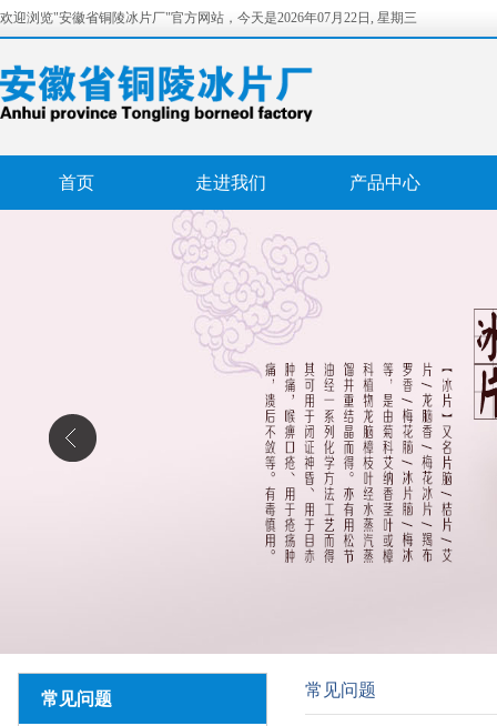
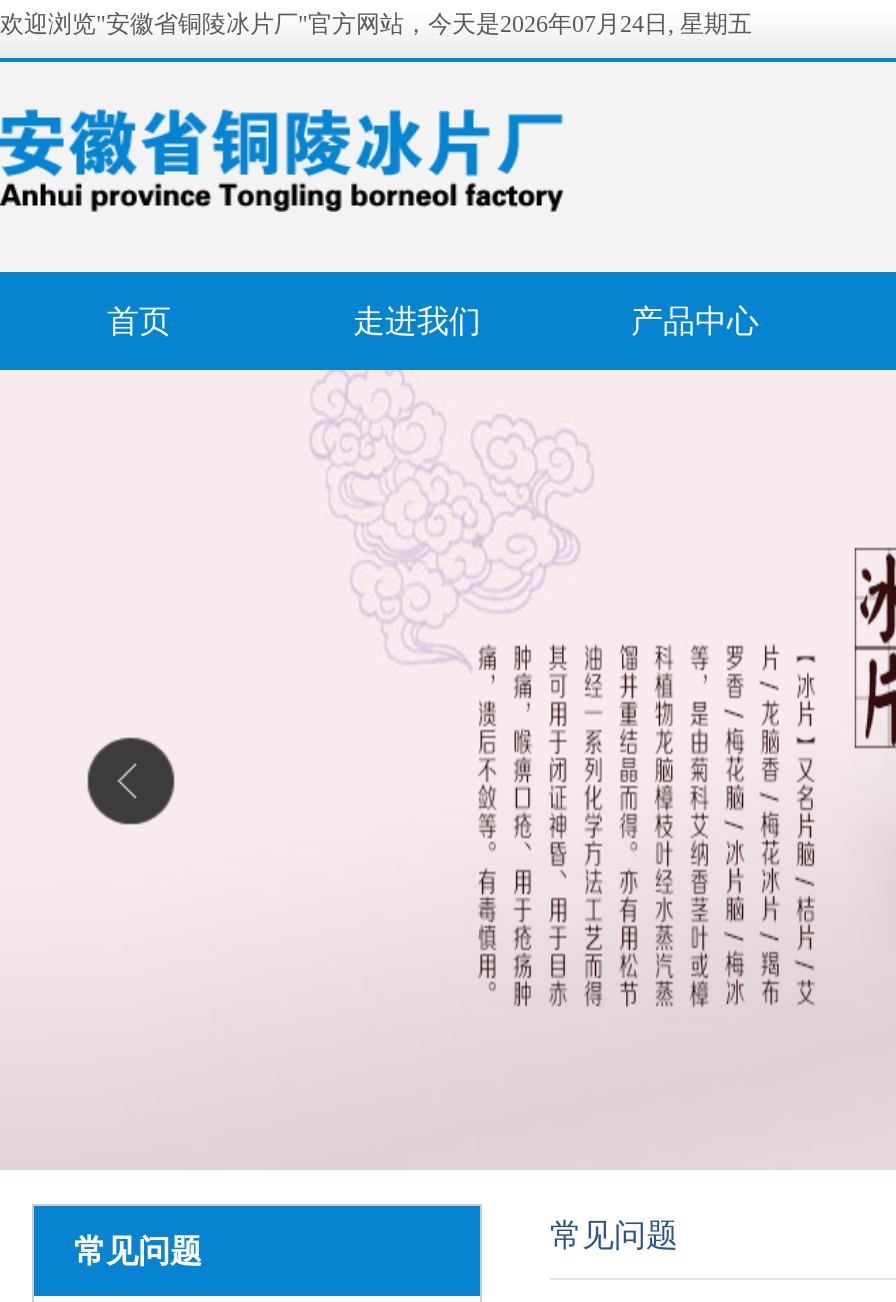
- 欢迎浏览"安徽省铜陵冰片厂"官方网站，今天是2026年07月22日, 星期三
+ 欢迎浏览"安徽省铜陵冰片厂"官方网站，今天是2026年07月24日, 星期五
